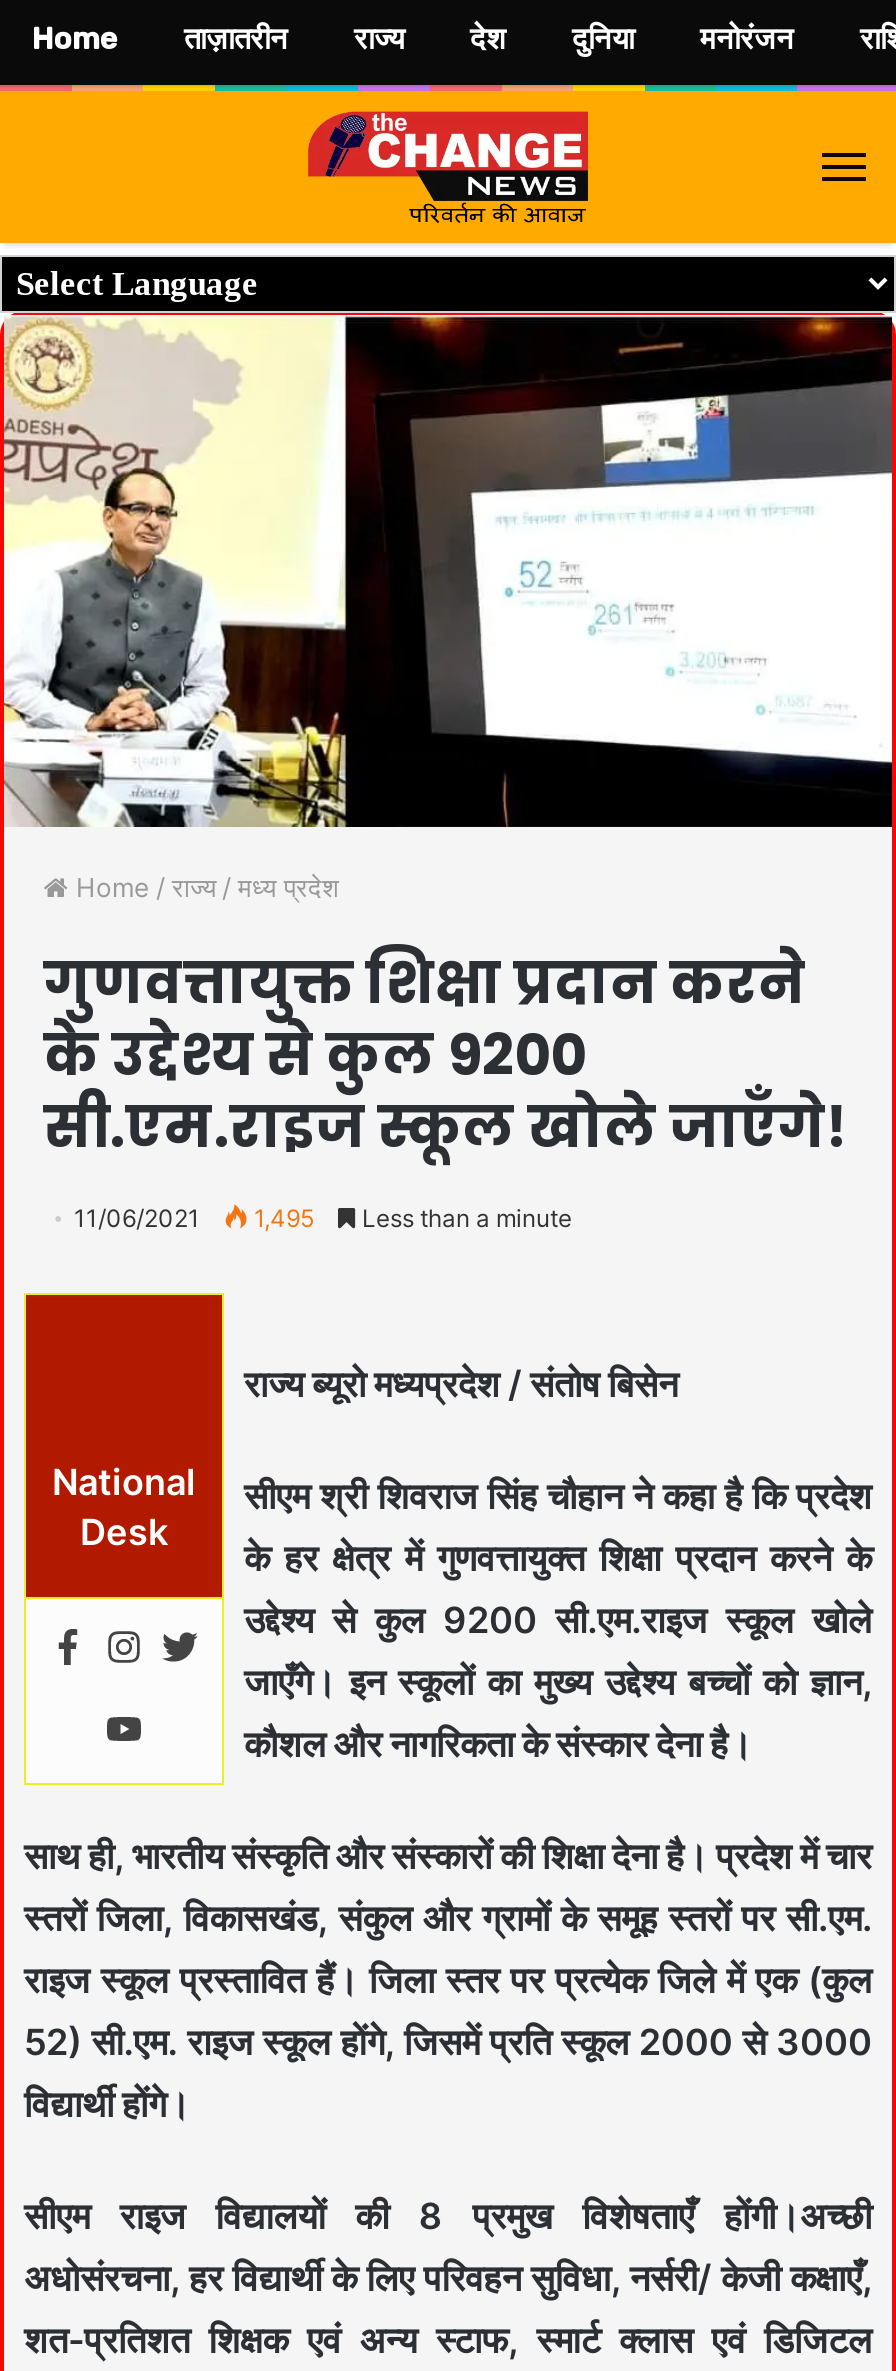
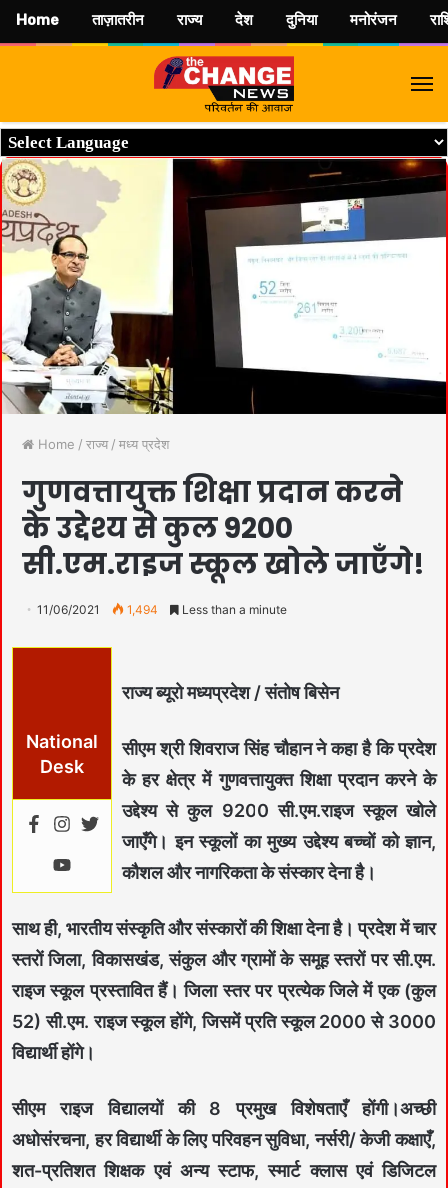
- 11/06/2021 1,495 Less than a minute
+ 11/06/2021 1,494 Less than a minute
